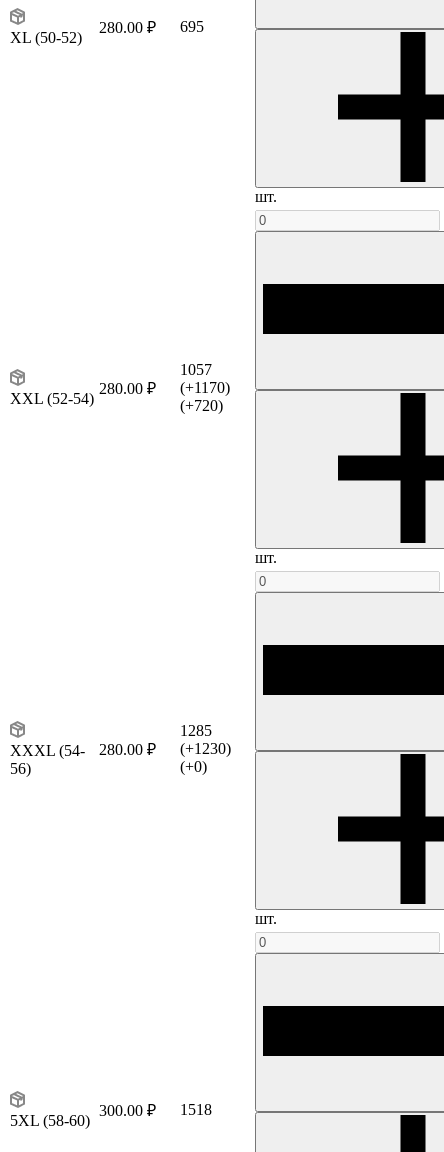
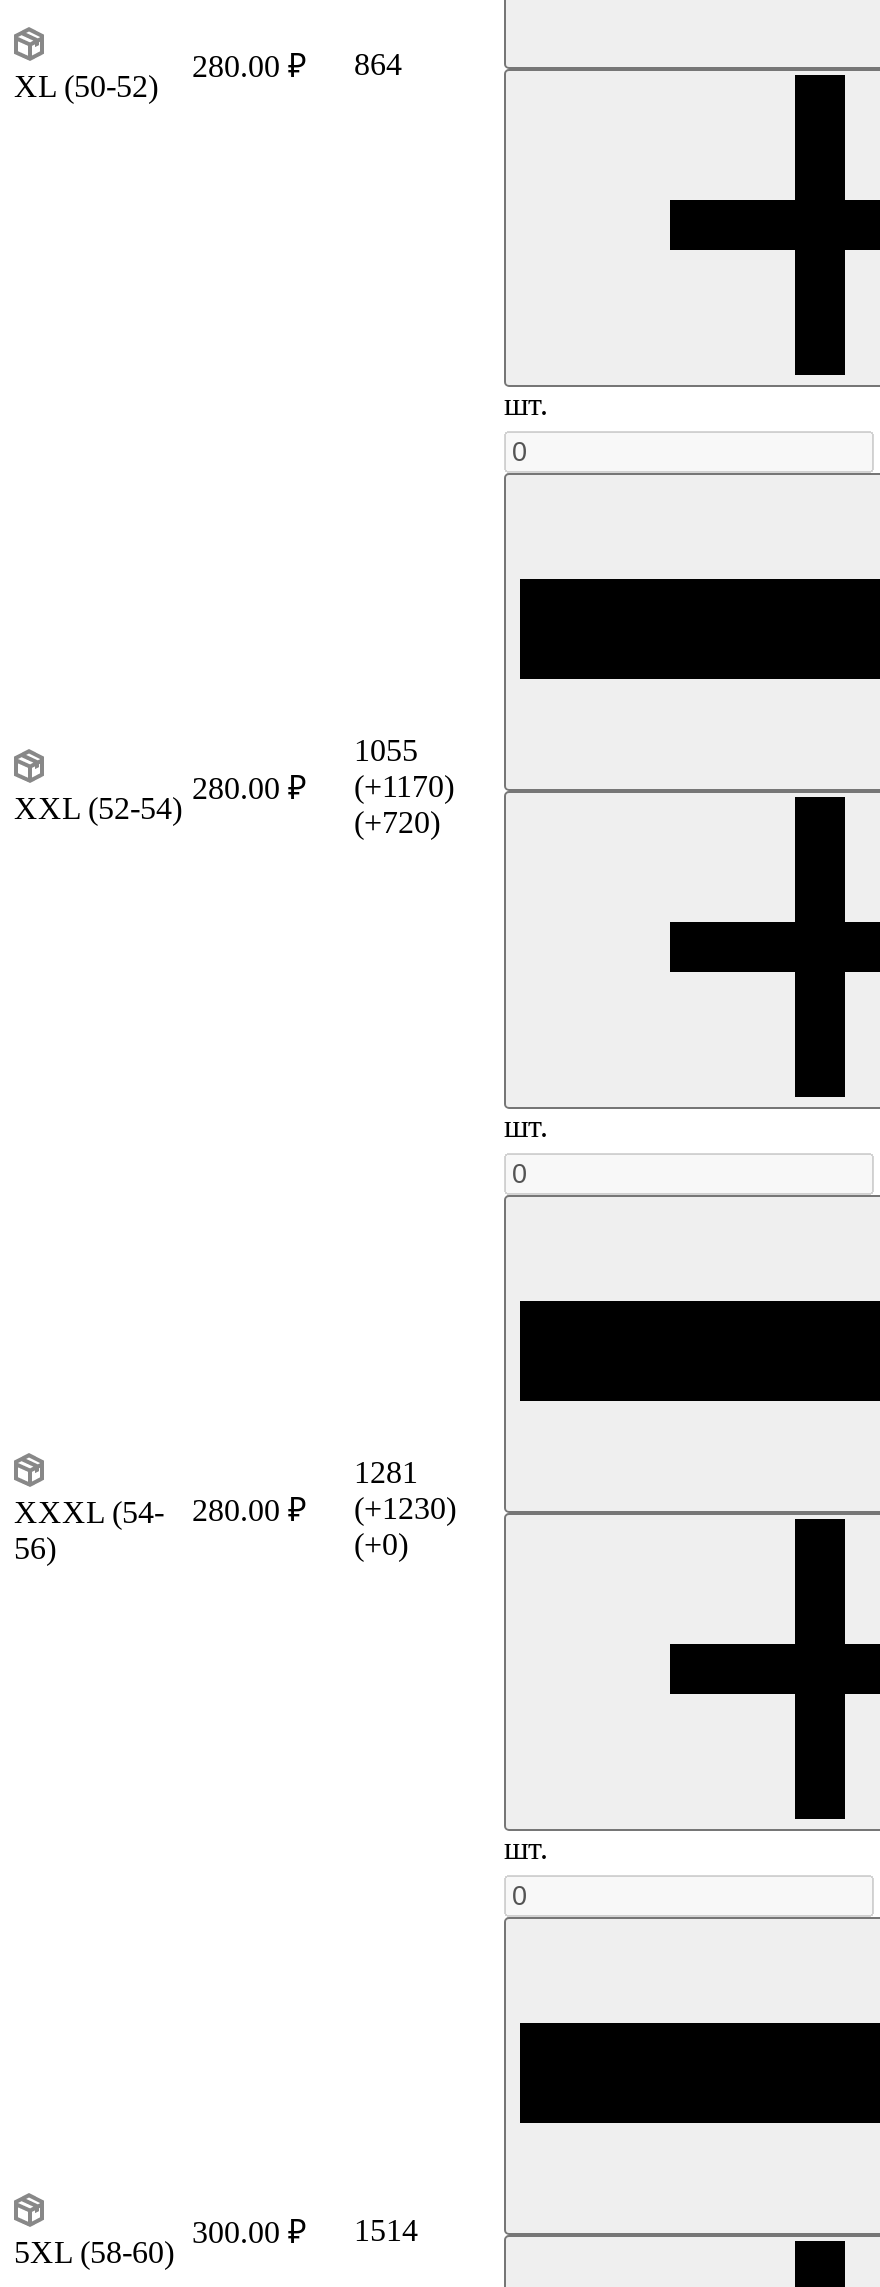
- 280.00 ₽ 695
+ 280.00 ₽ 864

- 1057
+ 1055

- 1285
+ 1281

- 300.00 ₽ 1518
+ 300.00 ₽ 1514
